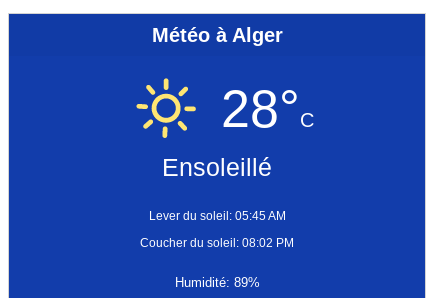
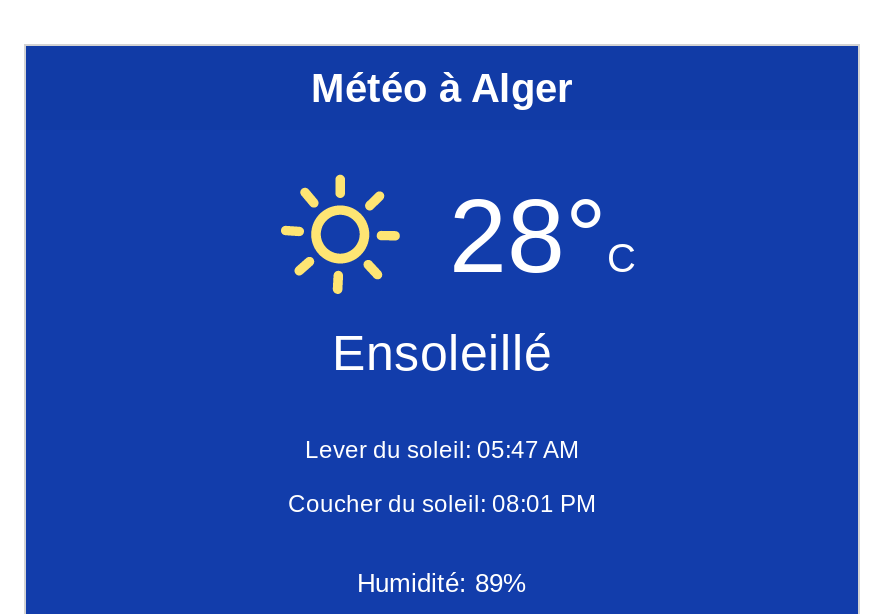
- Lever du soleil: 05:45 AM
+ Lever du soleil: 05:47 AM

- Coucher du soleil: 08:02 PM
+ Coucher du soleil: 08:01 PM
